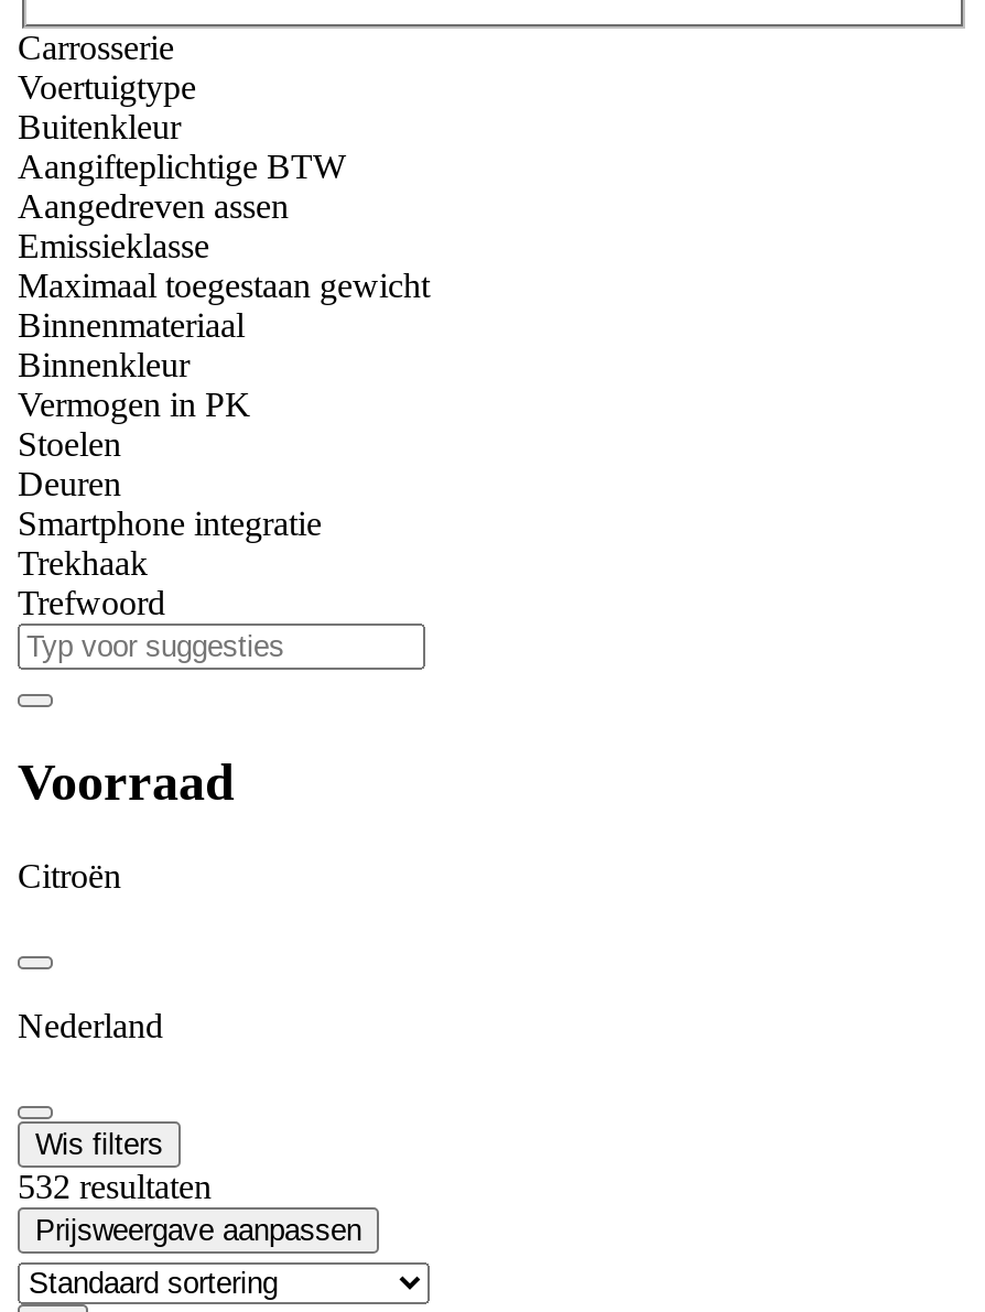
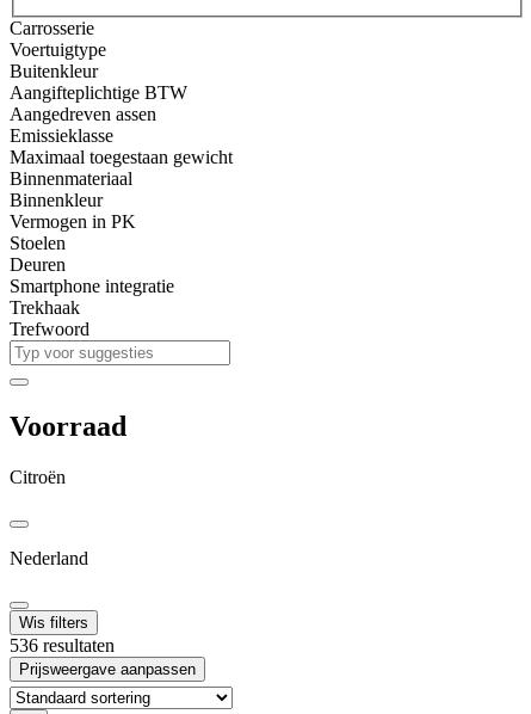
- 532 resultaten
+ 536 resultaten
